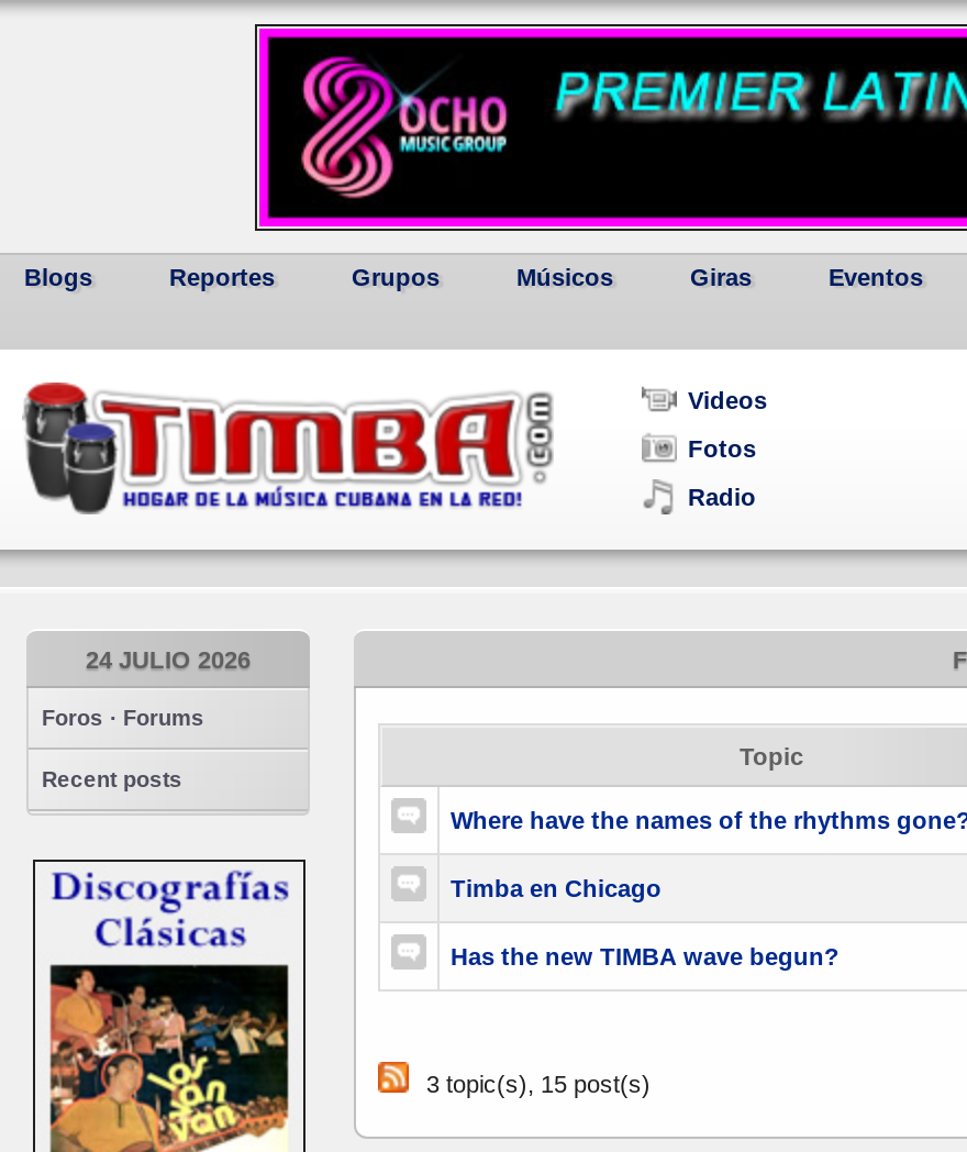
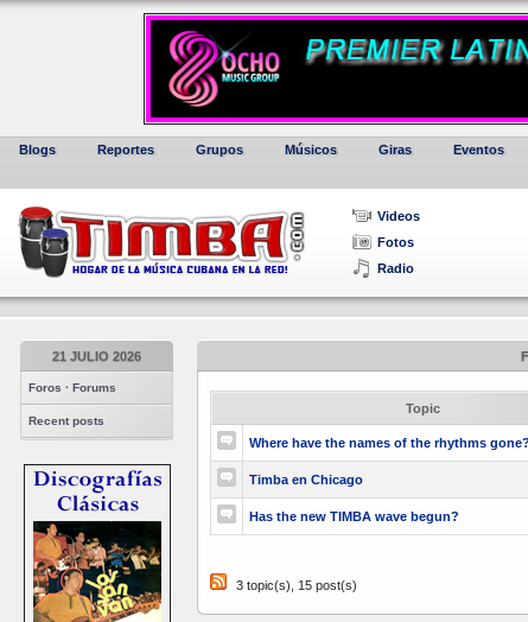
- 24 JULIO 2026
+ 21 JULIO 2026
